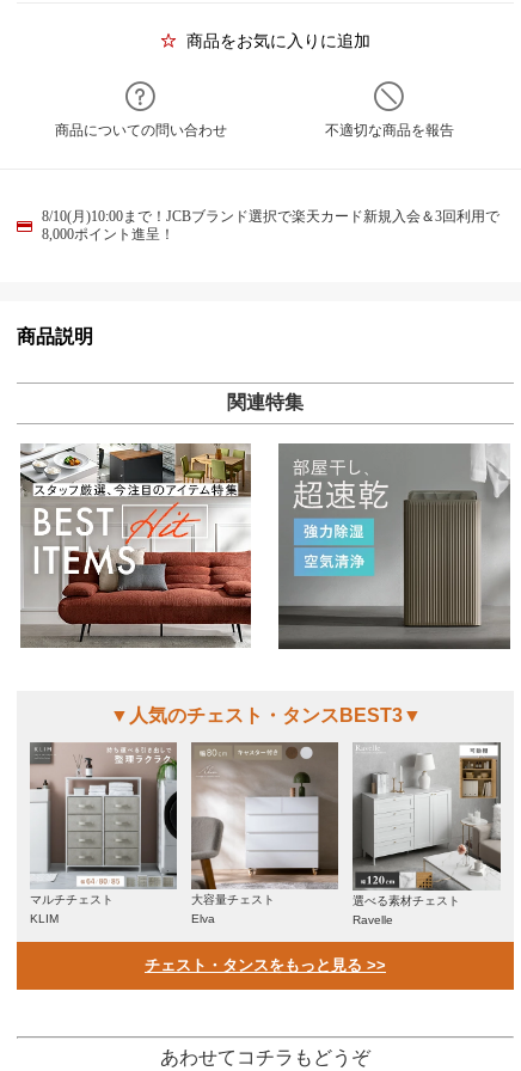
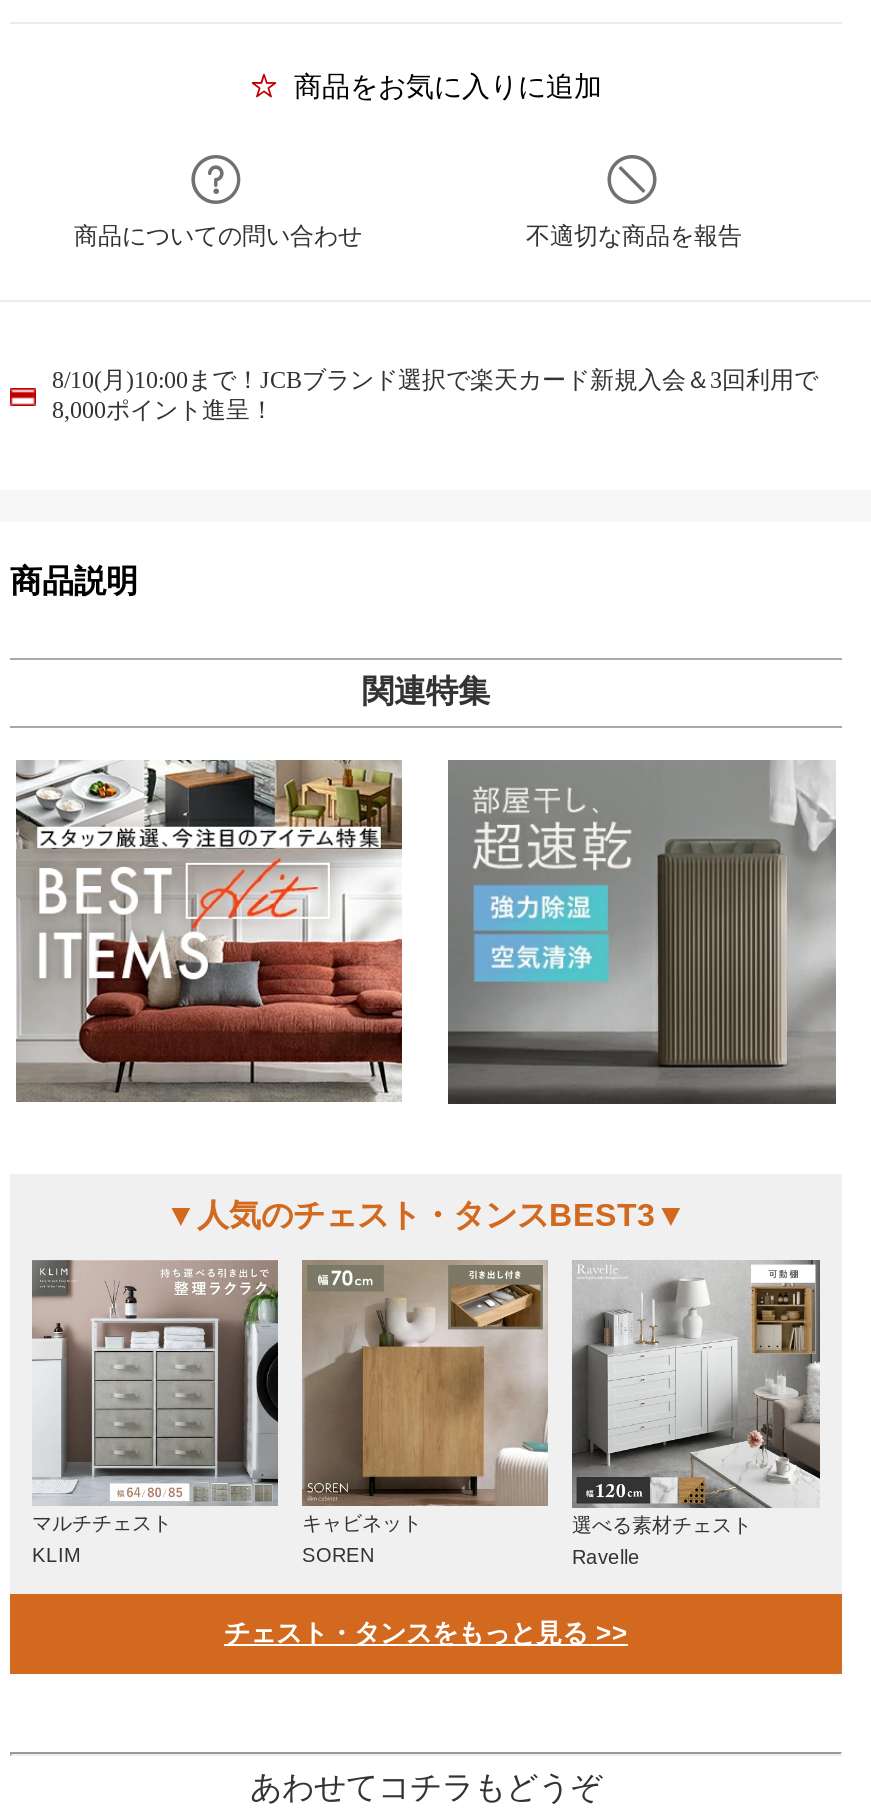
- [image]
- 大容量チェスト
+ [image]
+ キャビネット

- Elva
+ SOREN
